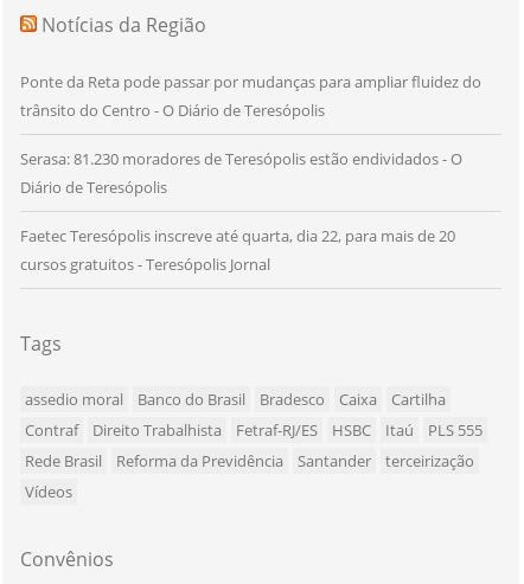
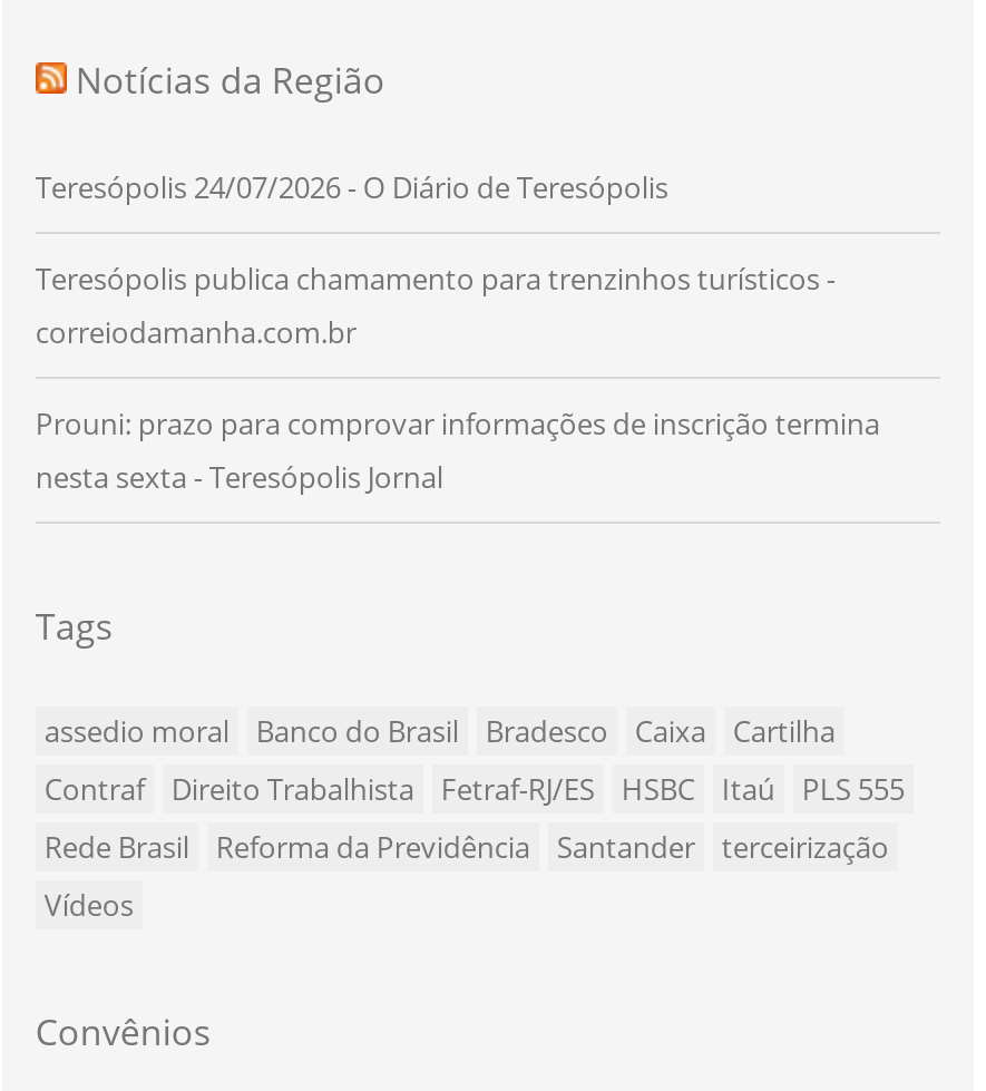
- Ponte da Reta pode passar por mudanças para ampliar fluidez do
- trânsito do Centro - O Diário de Teresópolis
+ Teresópolis 24/07/2026 - O Diário de Teresópolis

- Serasa: 81.230 moradores de Teresópolis estão endividados - O
- Diário de Teresópolis
+ Teresópolis publica chamamento para trenzinhos turísticos -
+ correiodamanha.com.br

- Faetec Teresópolis inscreve até quarta, dia 22, para mais de 20
- cursos gratuitos - Teresópolis Jornal
+ Prouni: prazo para comprovar informações de inscrição termina
+ nesta sexta - Teresópolis Jornal
